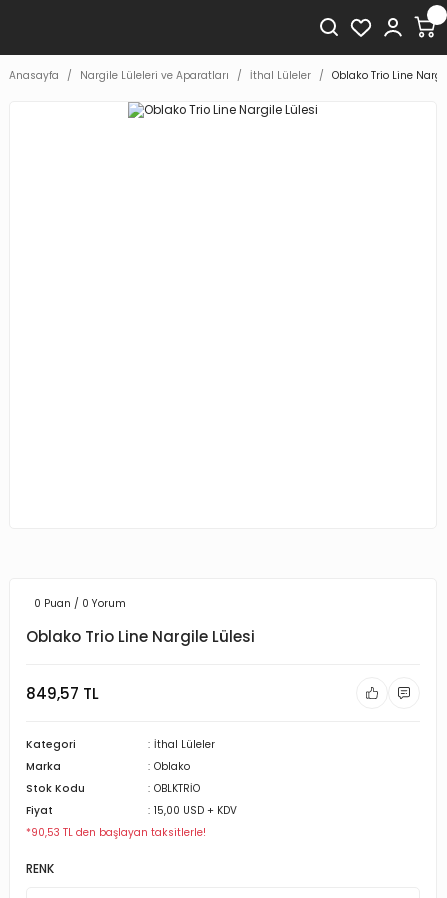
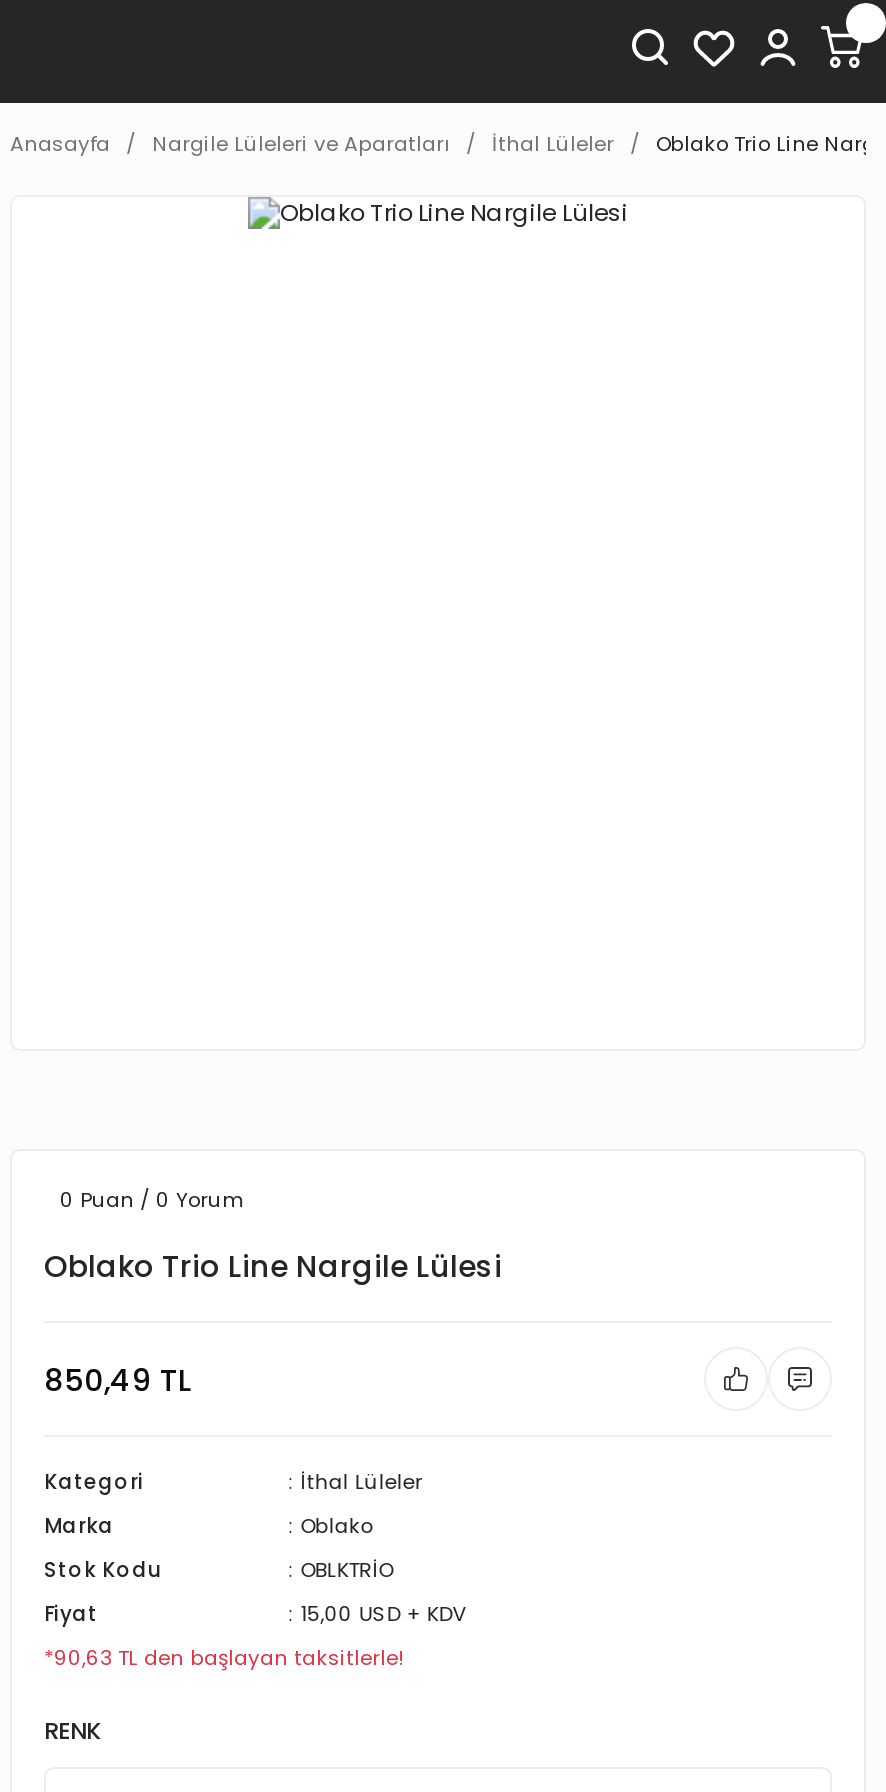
- 849,57 TL
+ 850,49 TL

- *90,53 TL den başlayan taksitlerle!
+ *90,63 TL den başlayan taksitlerle!
